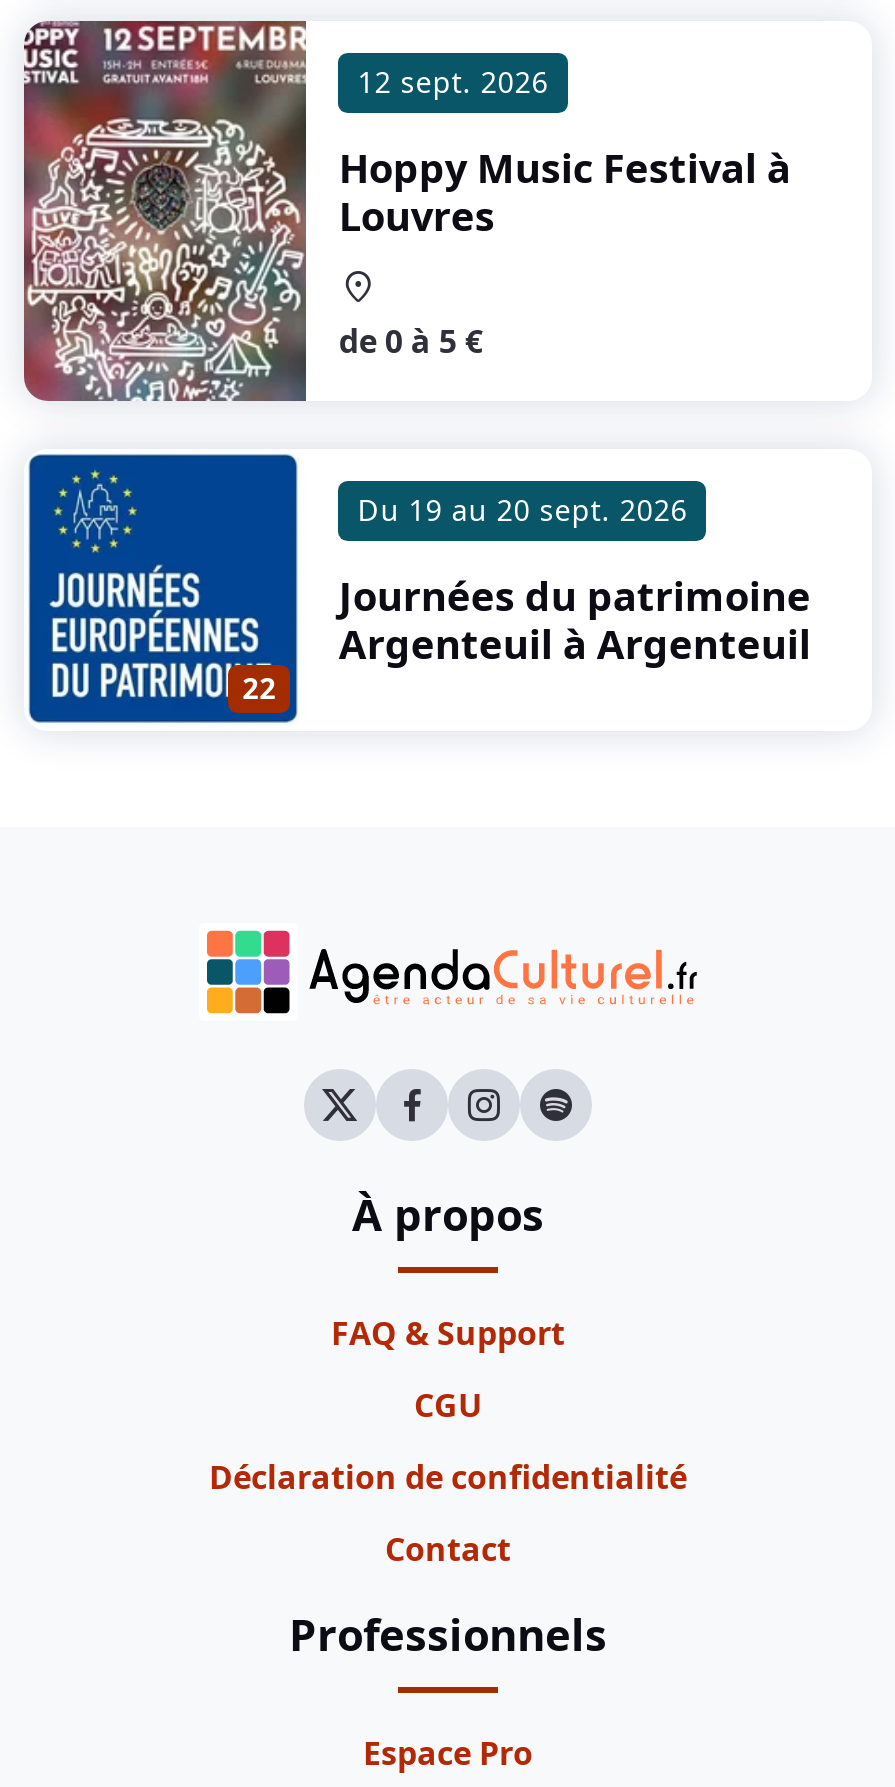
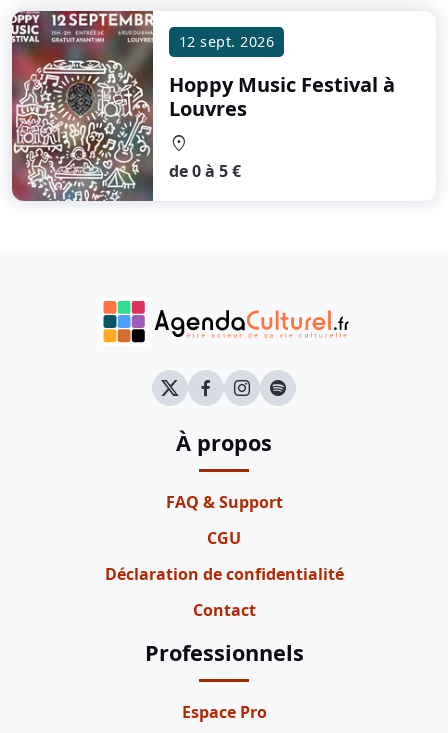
- [image]
- 22

- Du 19 au 20 sept. 2026
- Journées du patrimoine
- Argenteuil à Argenteuil
